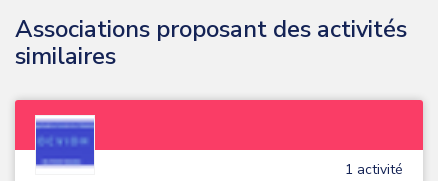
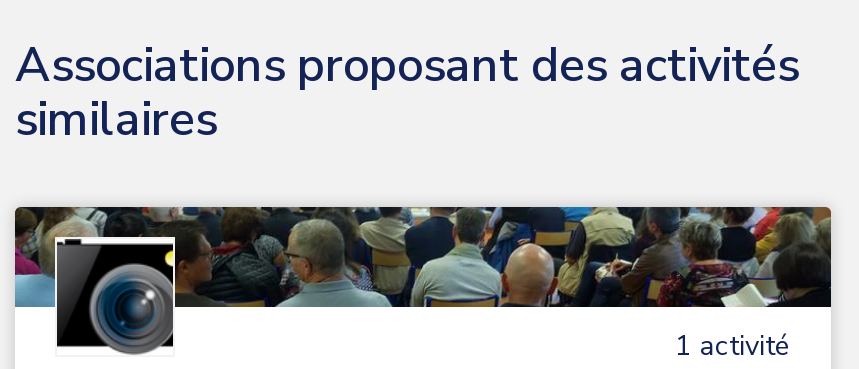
- [image]
+ [image]
